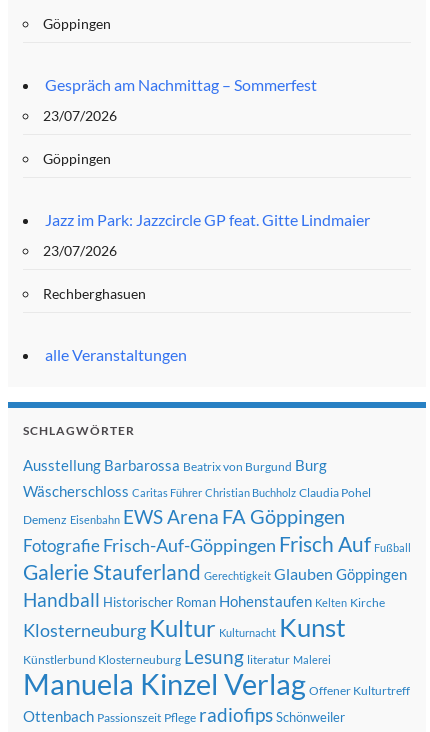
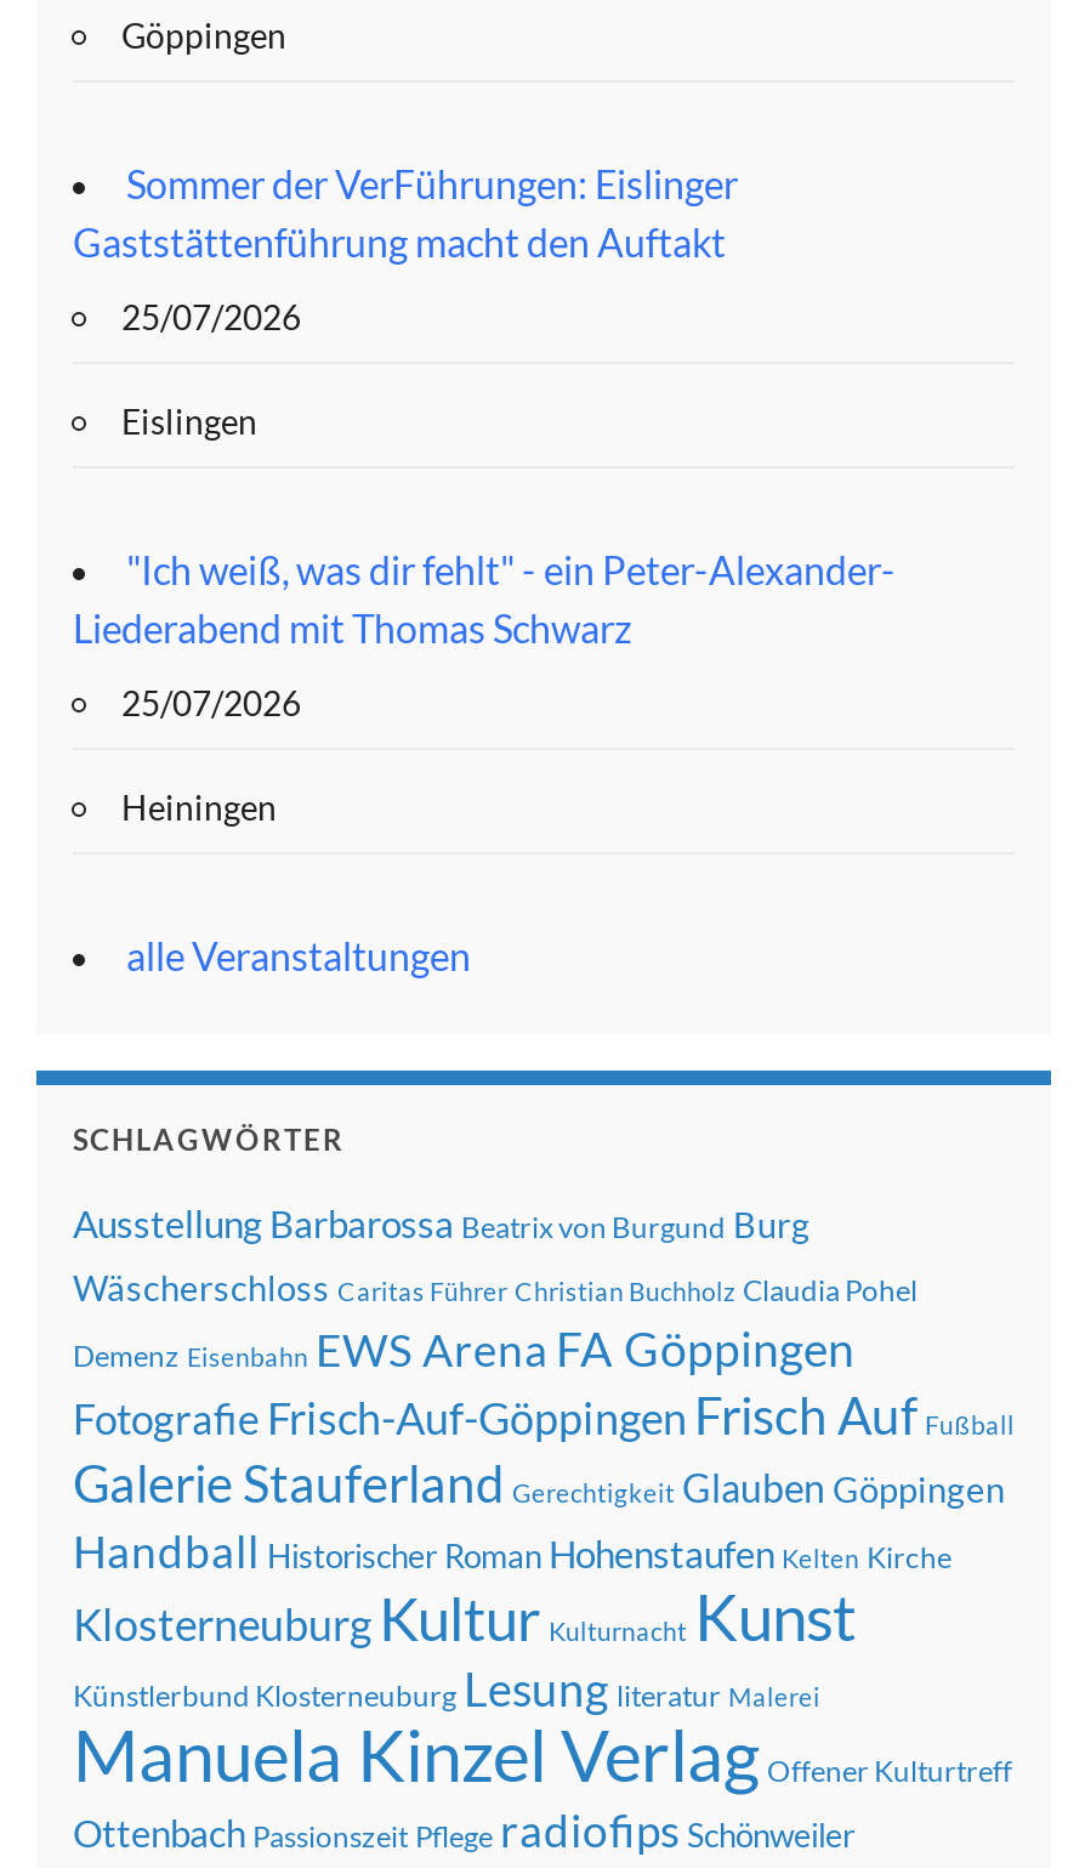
- Gespräch am Nachmittag – Sommerfest
+ Sommer der VerFührungen: Eislinger
+ Gaststättenführung macht den Auftakt

- 23/07/2026
+ 25/07/2026

- Göppingen
+ Eislingen

- Jazz im Park: Jazzcircle GP feat. Gitte Lindmaier
+ "Ich weiß, was dir fehlt" - ein Peter-Alexander-
+ Liederabend mit Thomas Schwarz

- 23/07/2026
+ 25/07/2026

- Rechberghasuen
+ Heiningen
